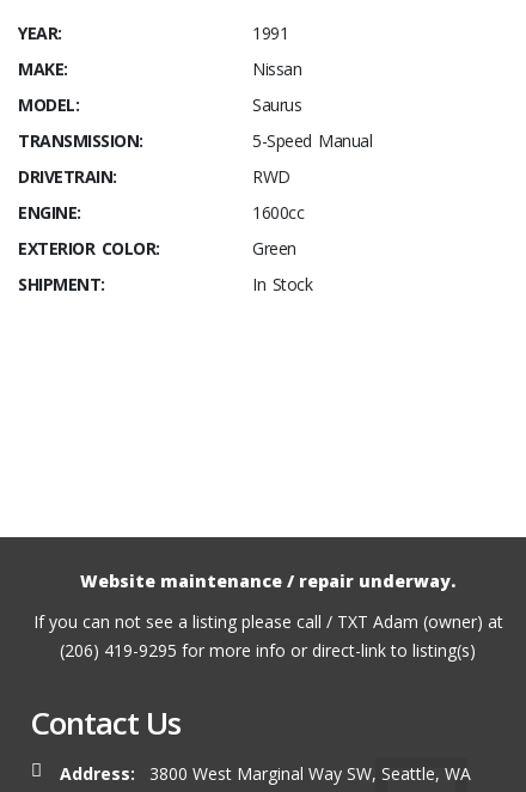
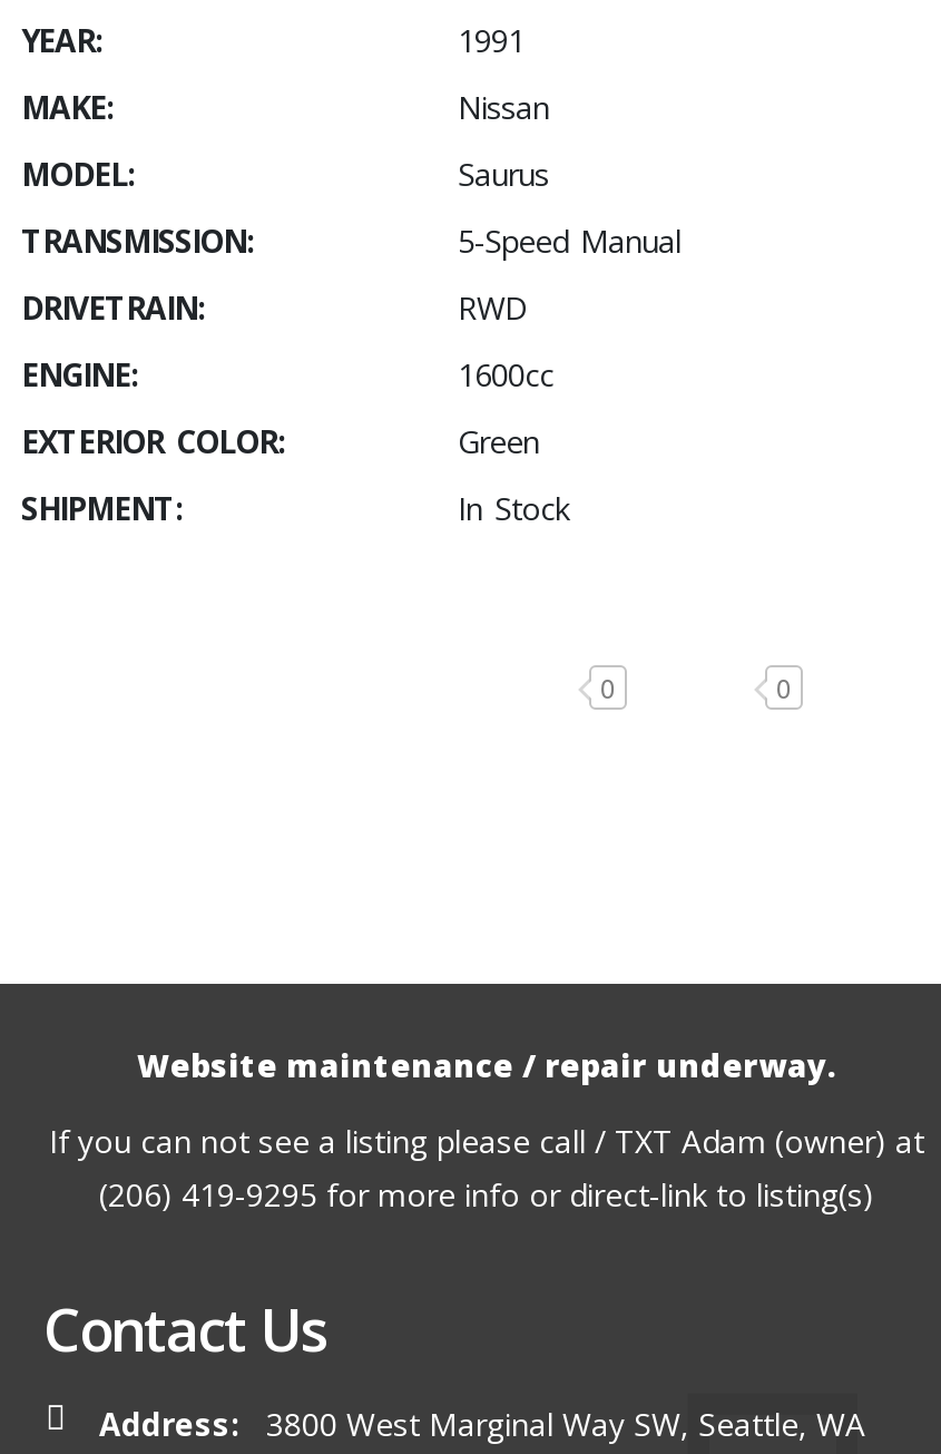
+ 0
+ 0
